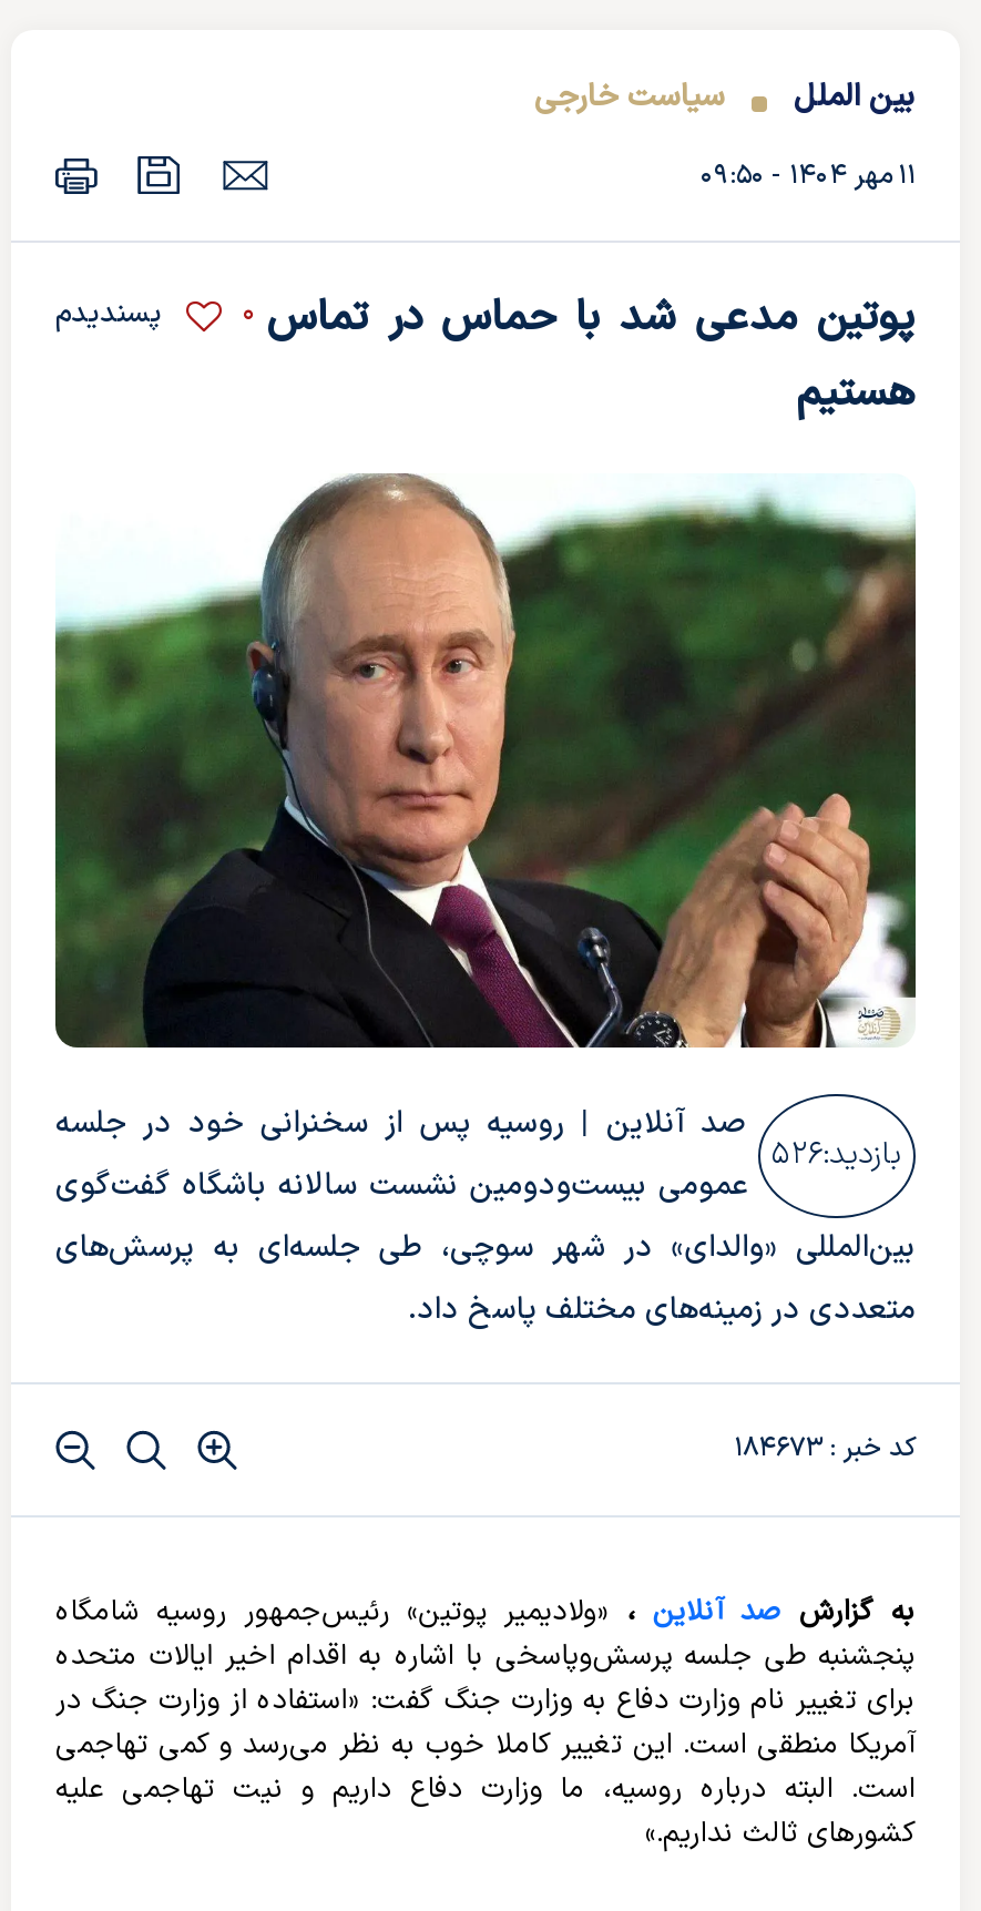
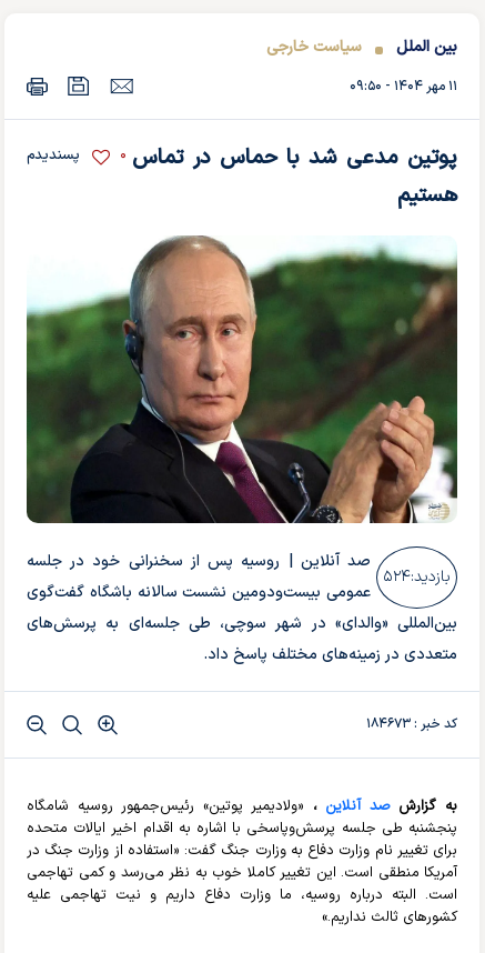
- بازدید:۵۲۶
+ بازدید:۵۲۴
